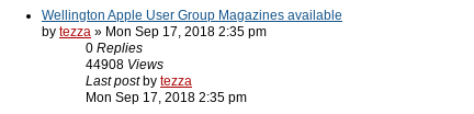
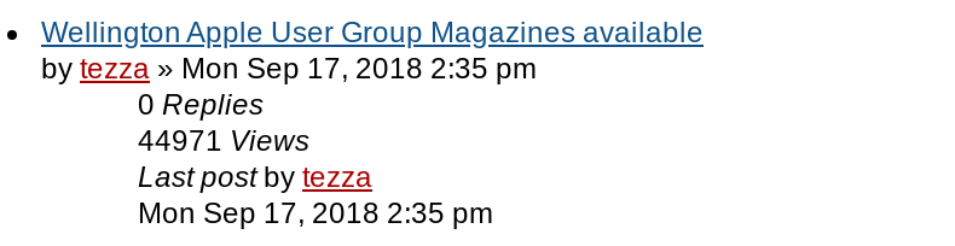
- 44908 Views
+ 44971 Views
